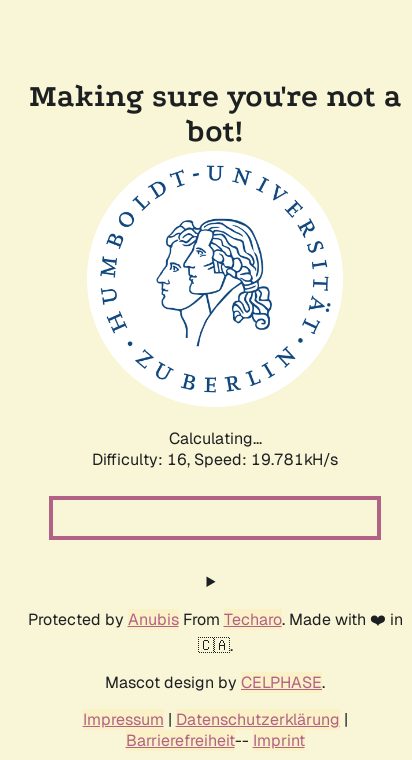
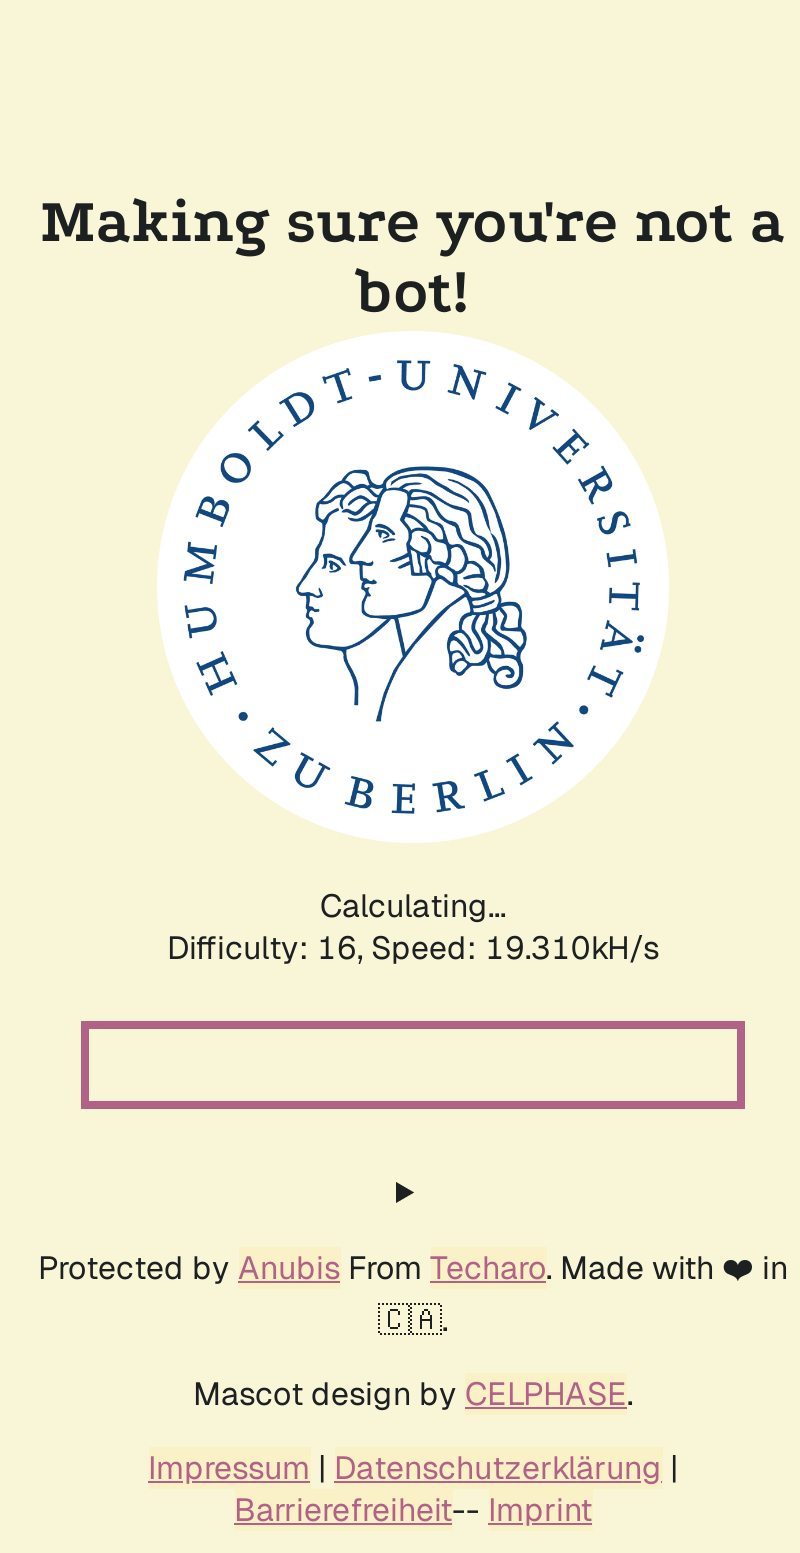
- Difficulty: 16, Speed: 19.781kH/s
+ Difficulty: 16, Speed: 19.310kH/s
